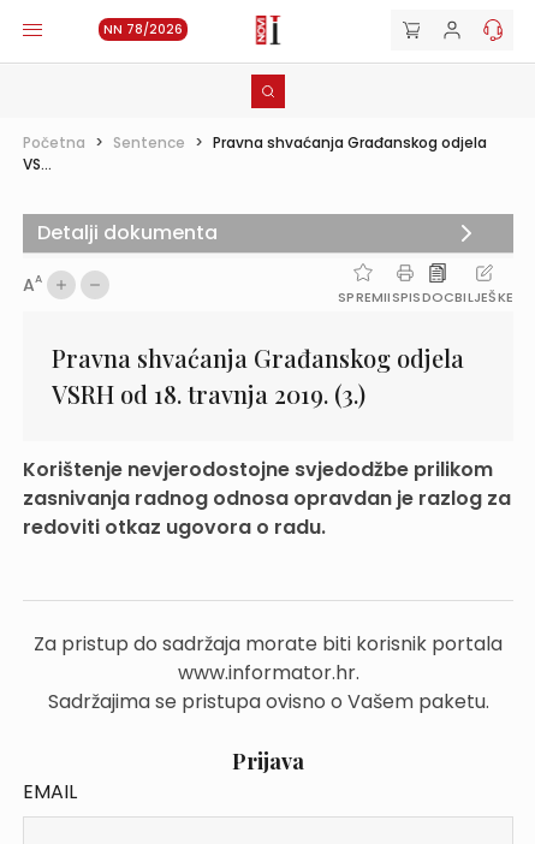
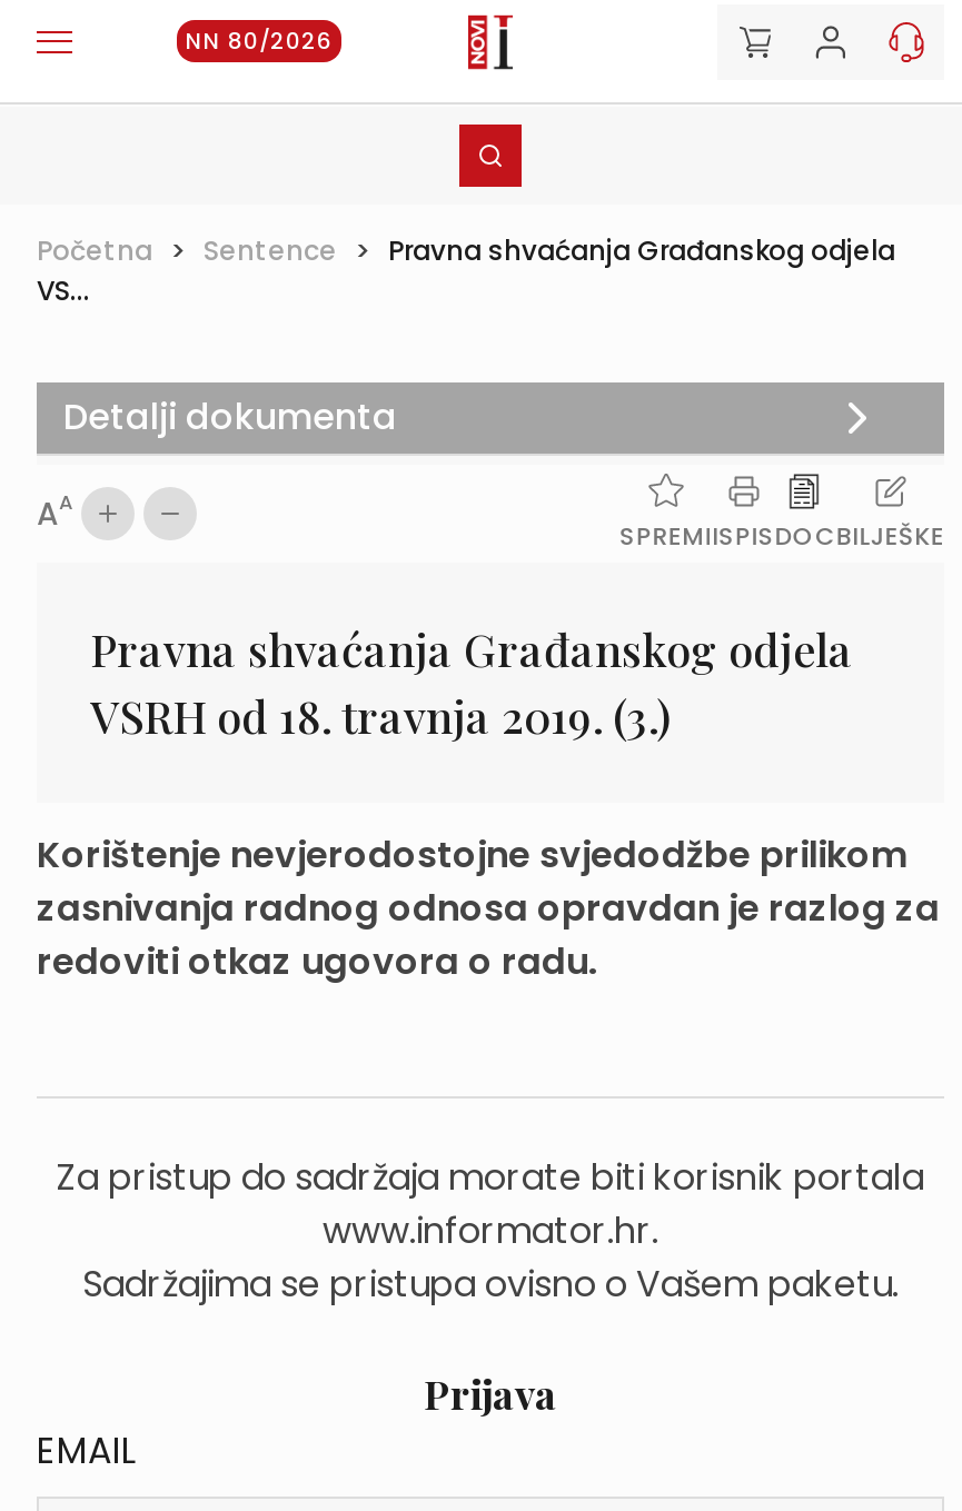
- NN 78/2026
+ NN 80/2026
